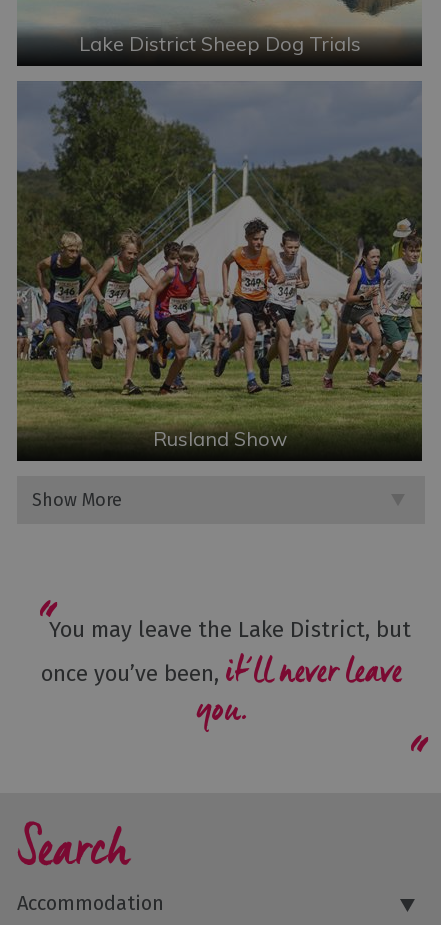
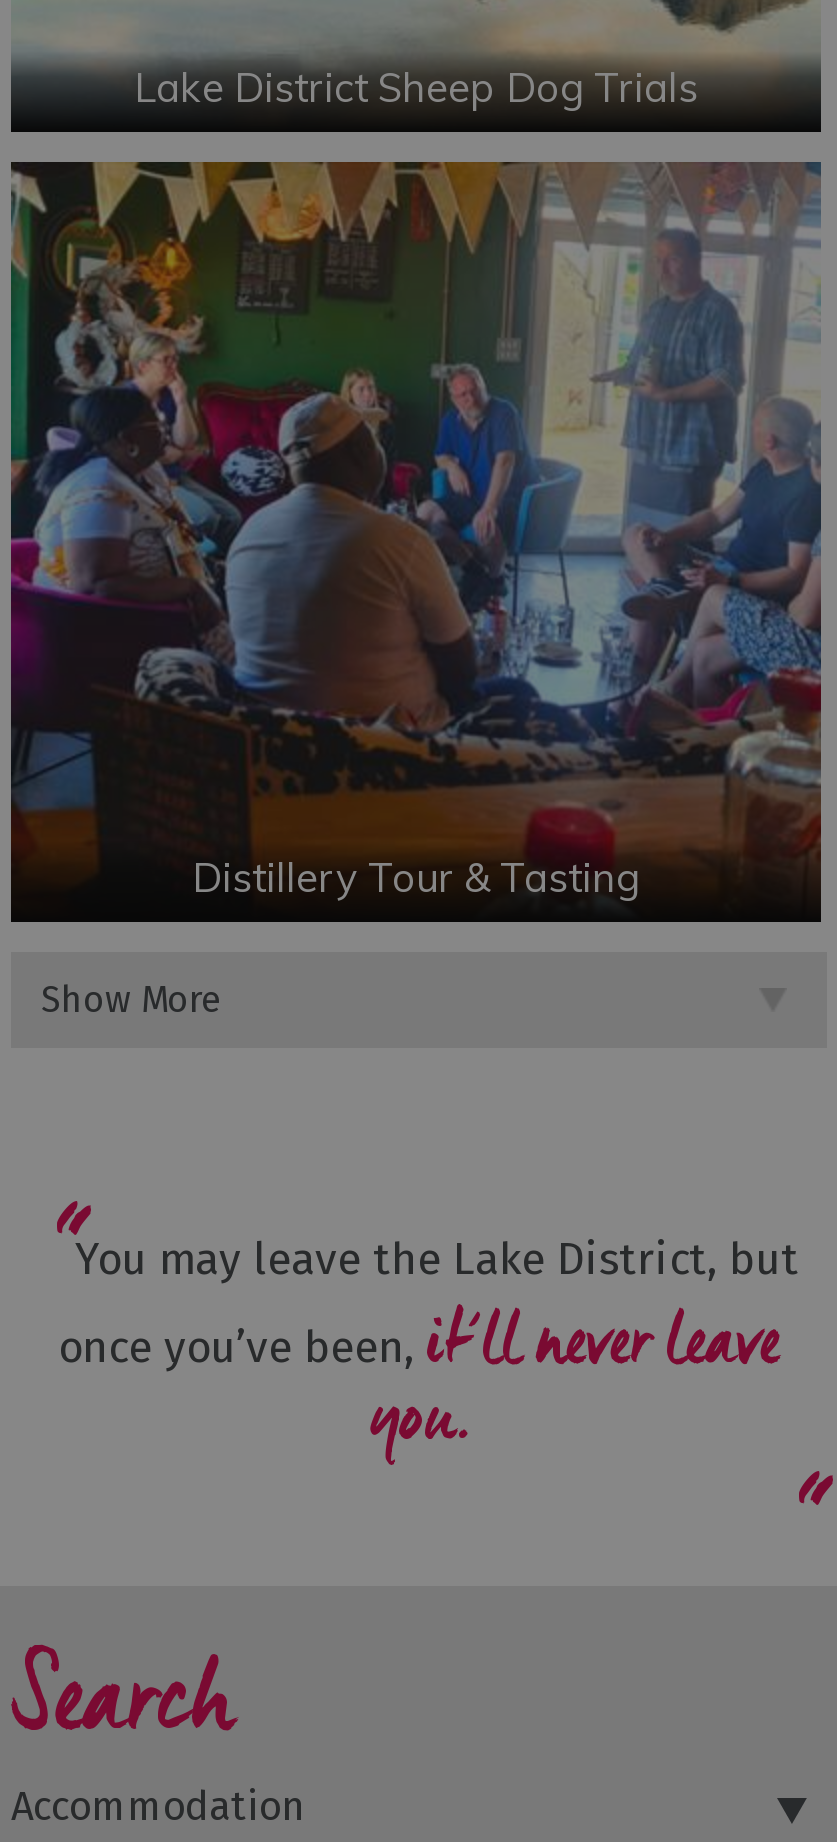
- [image]
- Rusland Show
+ [image]
+ Distillery Tour & Tasting
